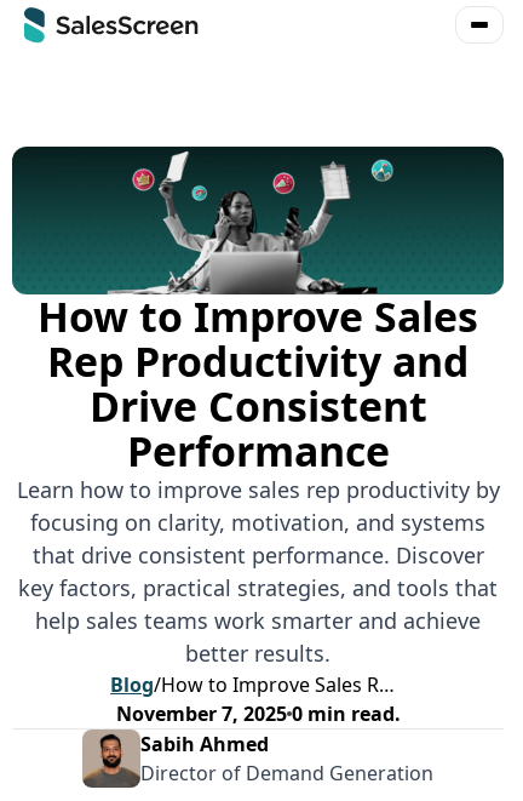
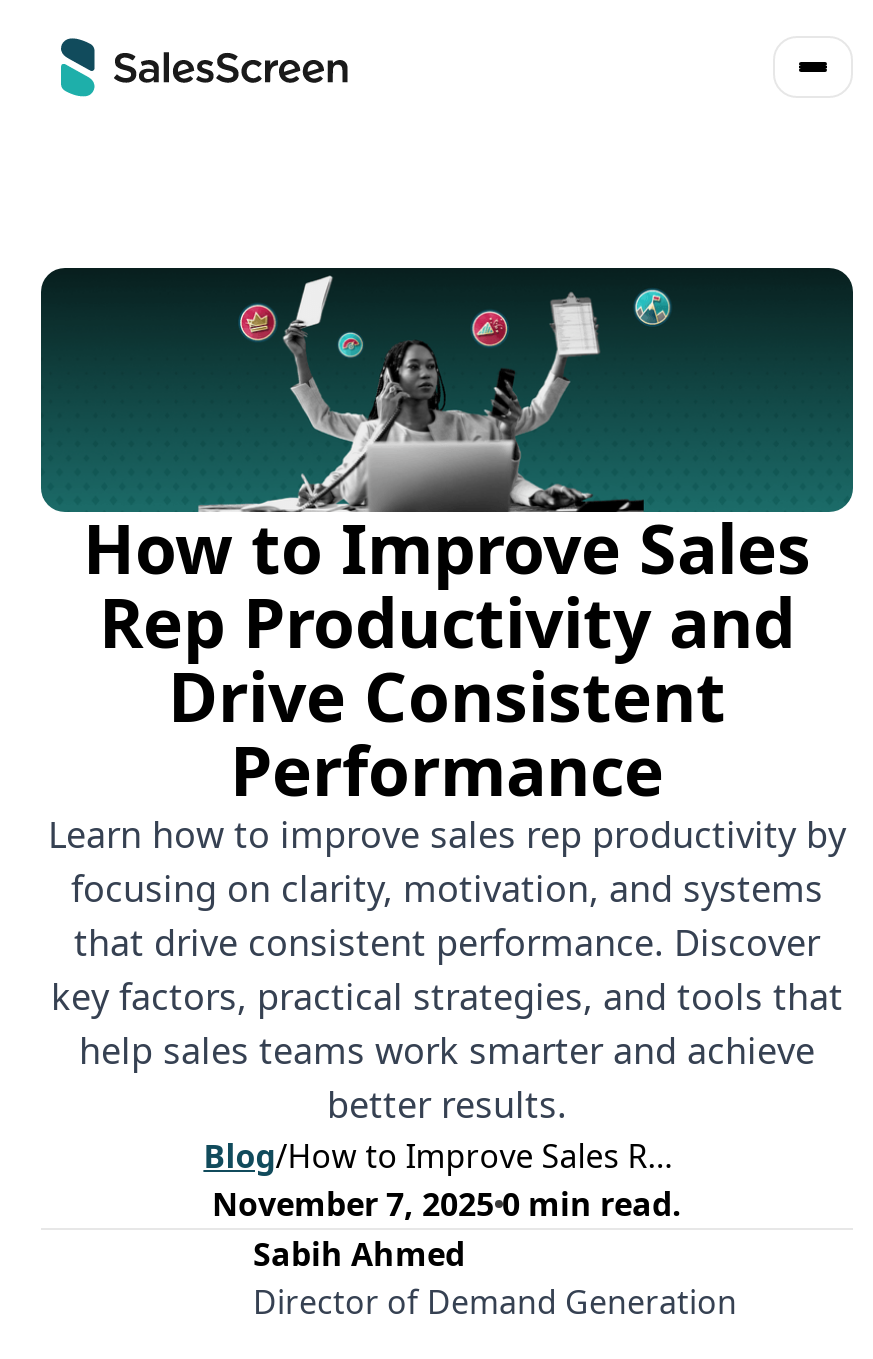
- [image]
